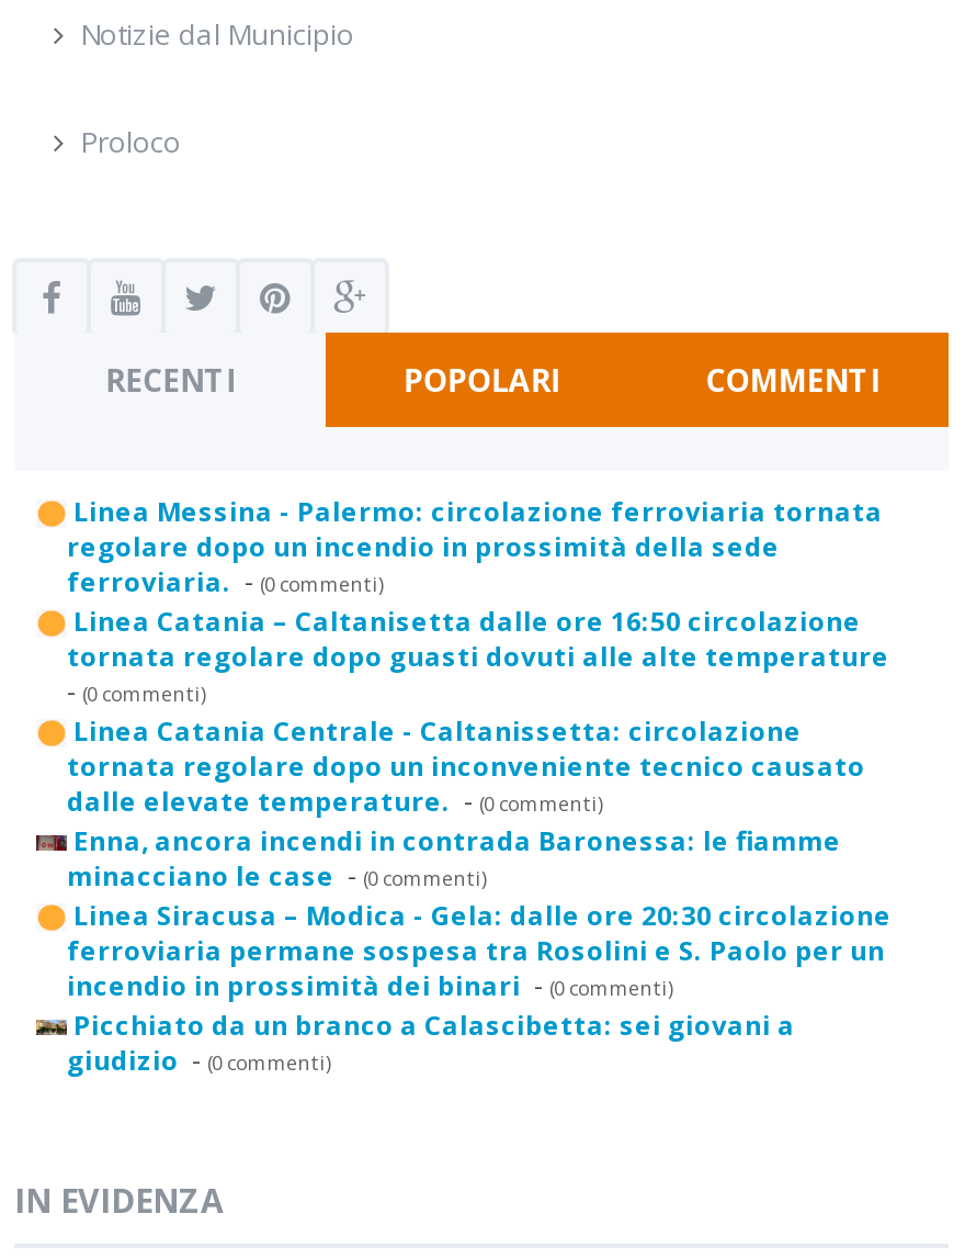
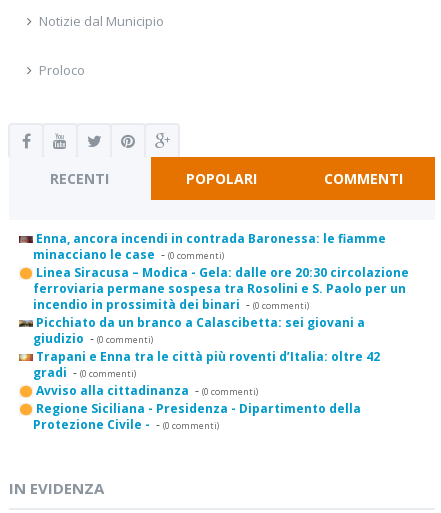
- Linea Messina - Palermo: circolazione ferroviaria tornata
- regolare dopo un incendio in prossimità della sede
- ferroviaria. - (0 commenti)
- Linea Catania – Caltanisetta dalle ore 16:50 circolazione
- tornata regolare dopo guasti dovuti alle alte temperature
- - (0 commenti)
- Linea Catania Centrale - Caltanissetta: circolazione
- tornata regolare dopo un inconveniente tecnico causato
- dalle elevate temperature. - (0 commenti)

moved up: Enna, ancora incendi in contrada Baronessa: le fiamme | minacciano le case - (0 commenti) | Linea Siracusa – Modica - Gela: dalle ore 20:30 circolazione | ferroviaria permane sospesa tra Rosolini e S. Paolo per un | incendio in prossimità dei binari - (0 commenti) | Picchiato da un branco a Calascibetta: sei giovani a | giudizio - (0 commenti)

+ Trapani e Enna tra le città più roventi d’Italia: oltre 42
+ gradi - (0 commenti)
+ Avviso alla cittadinanza - (0 commenti)
+ Regione Siciliana - Presidenza - Dipartimento della
+ Protezione Civile - - (0 commenti)
